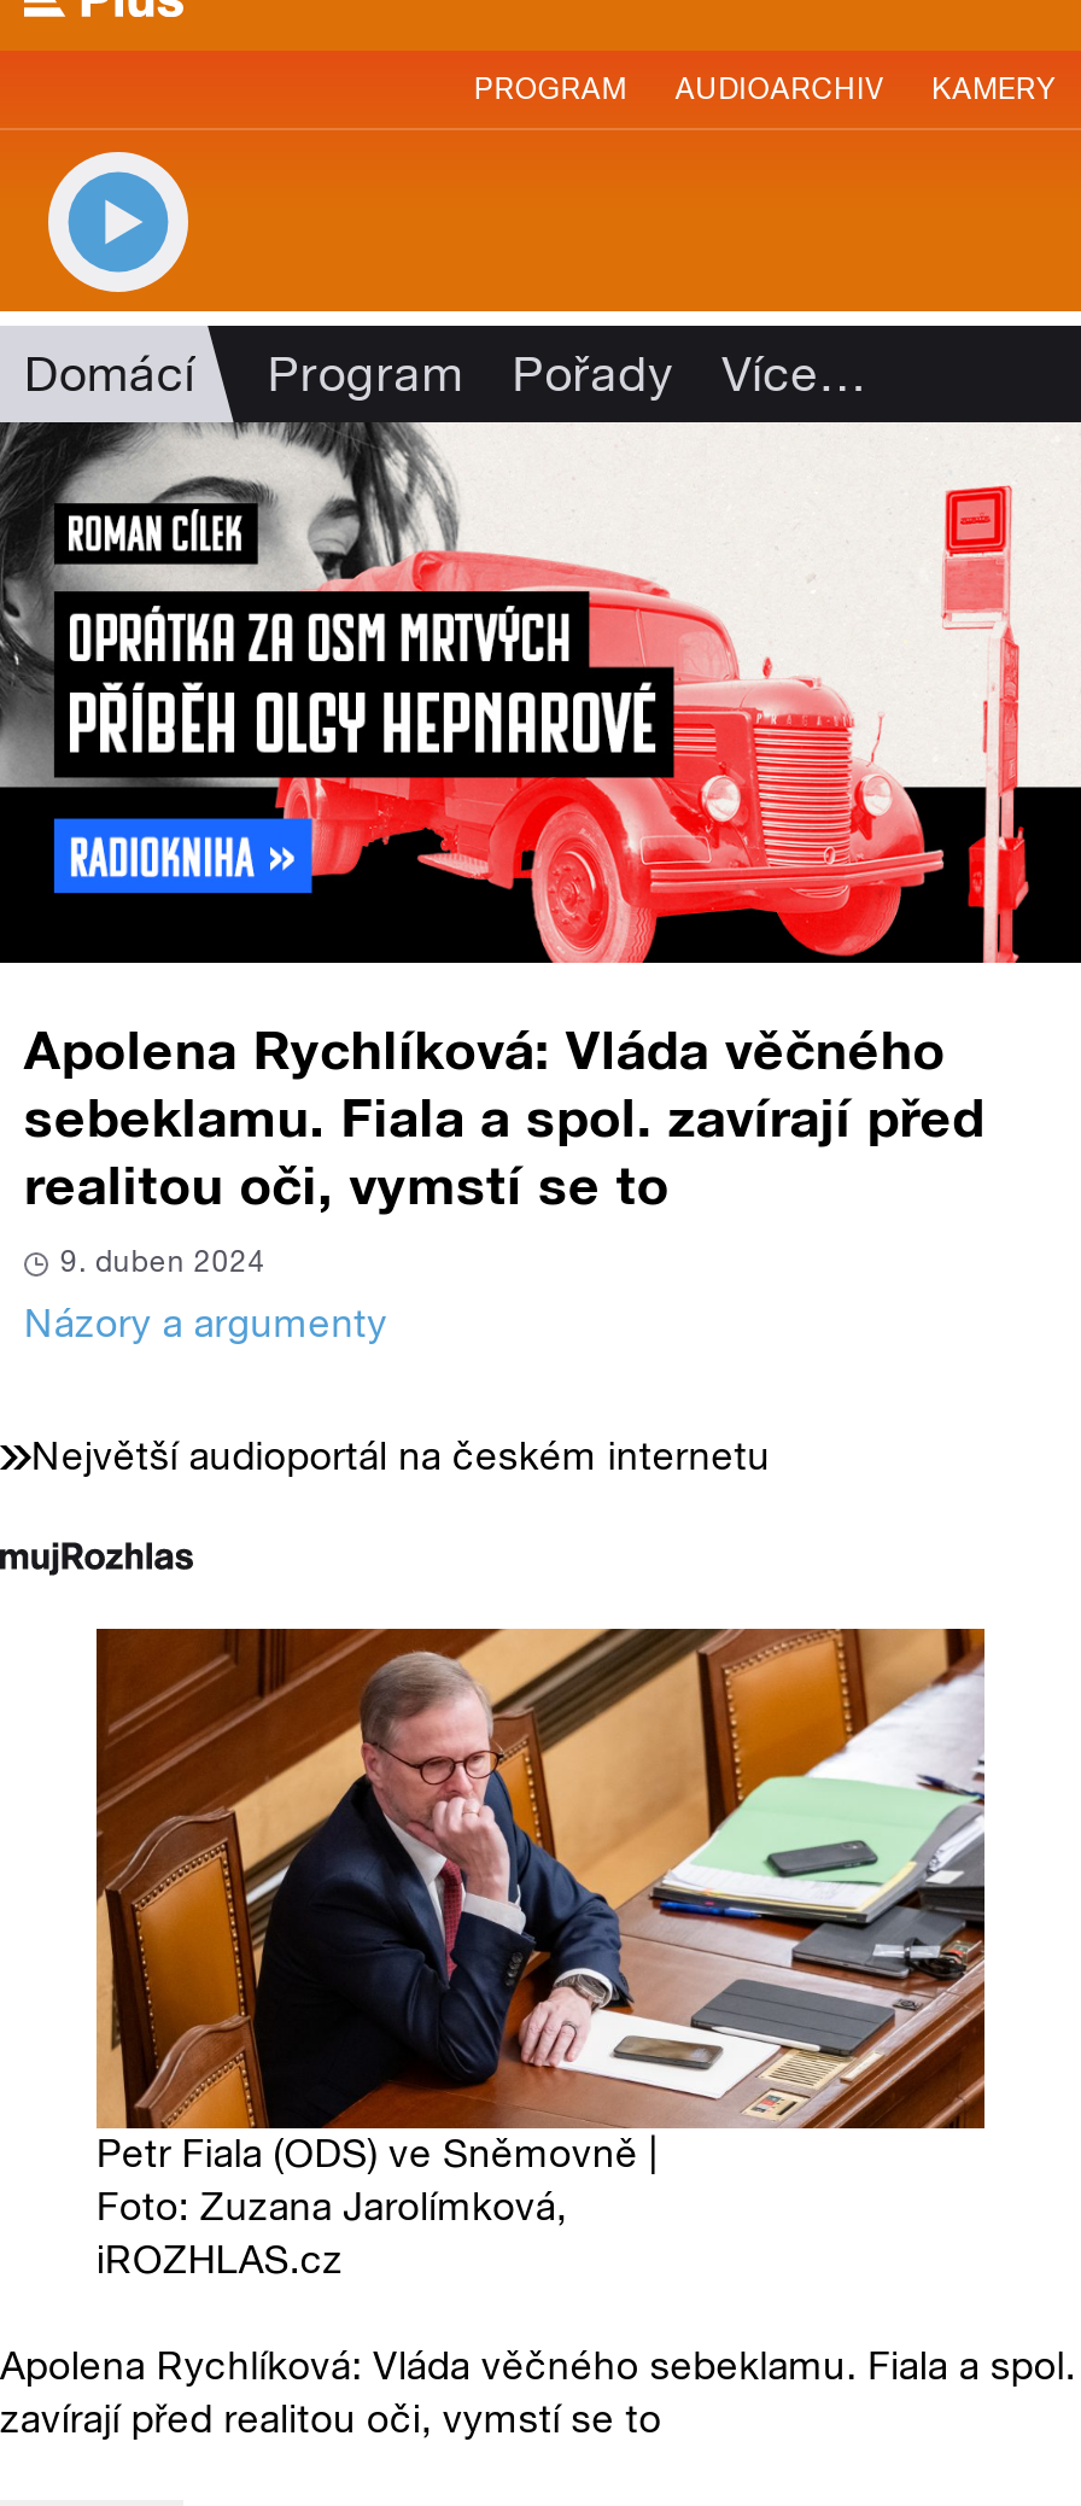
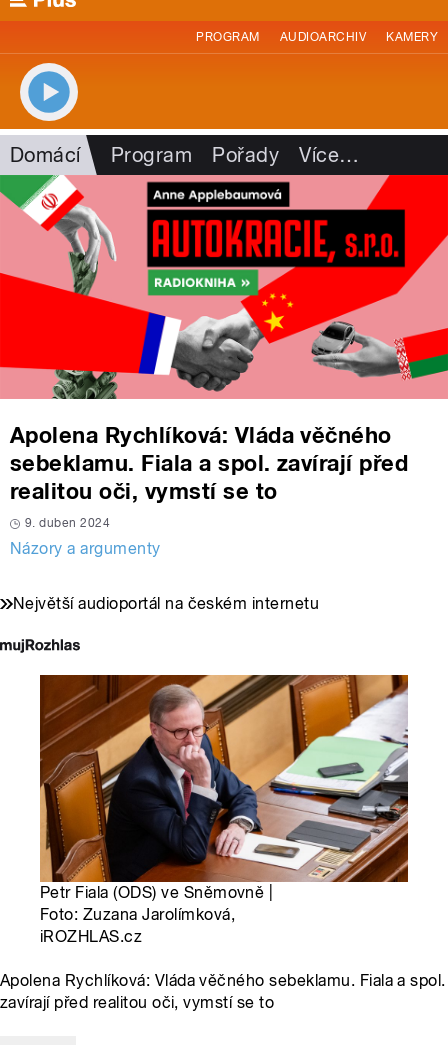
- [image]
+ [image]
